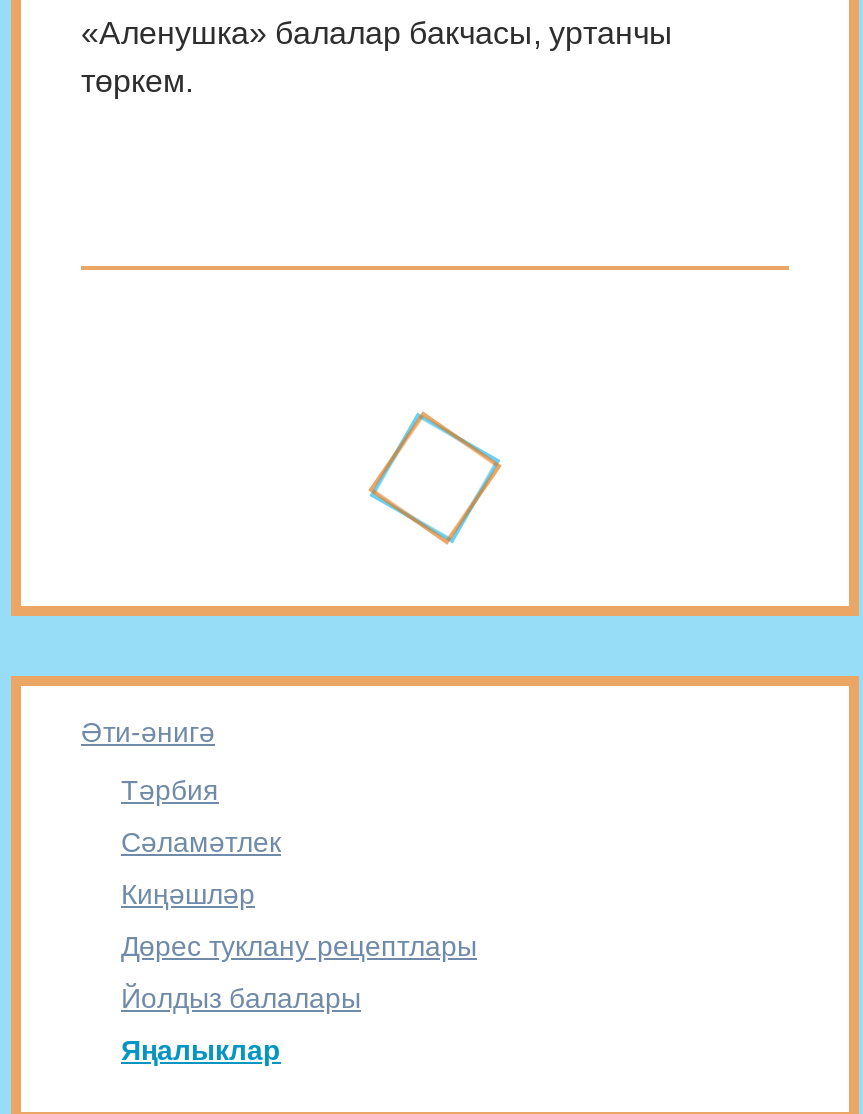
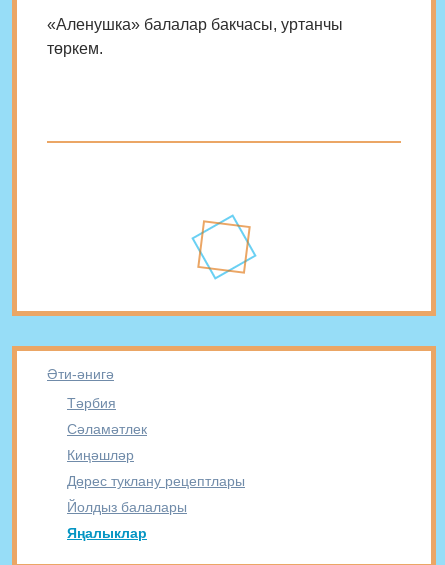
- [image]
+ [image]
